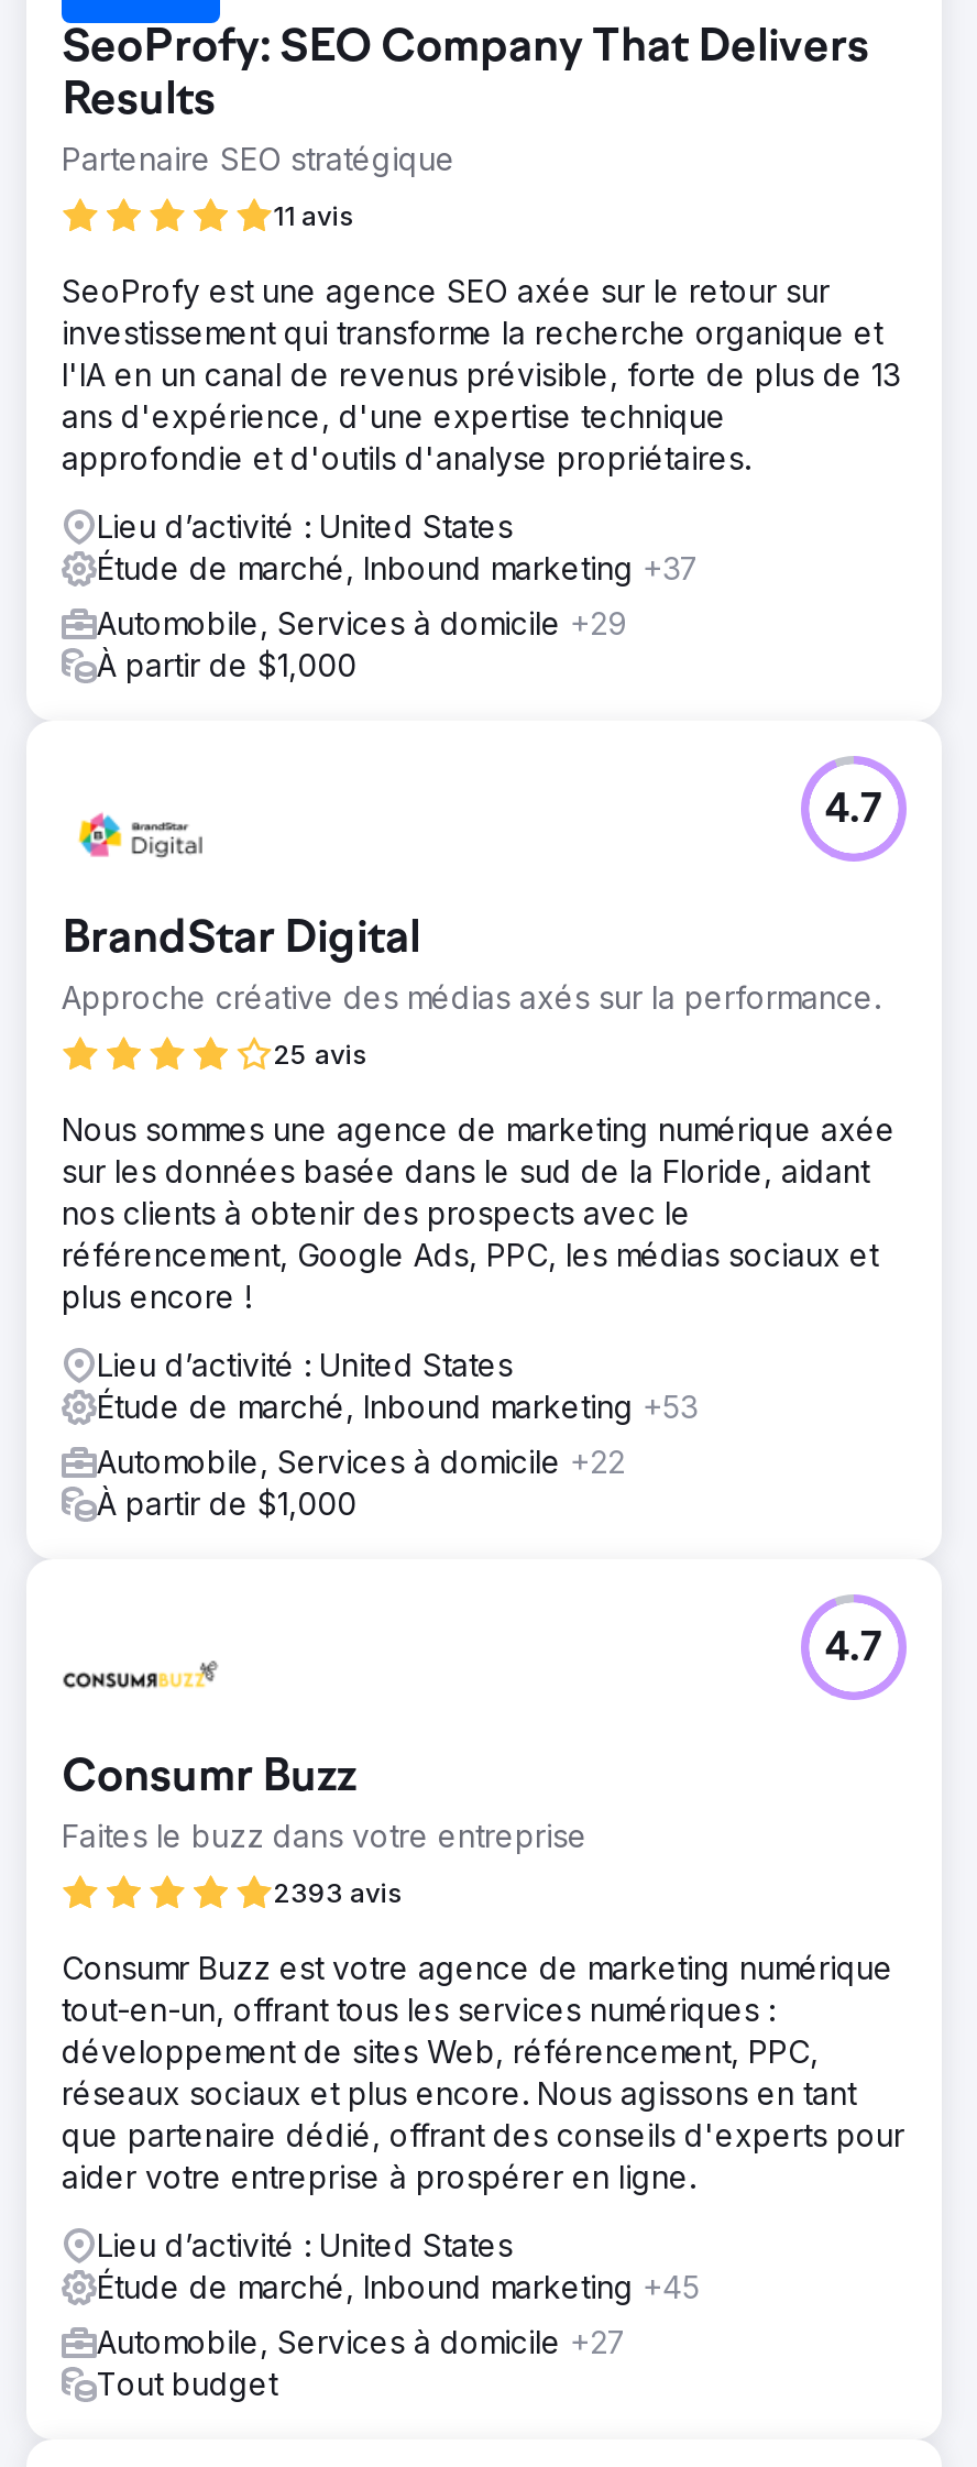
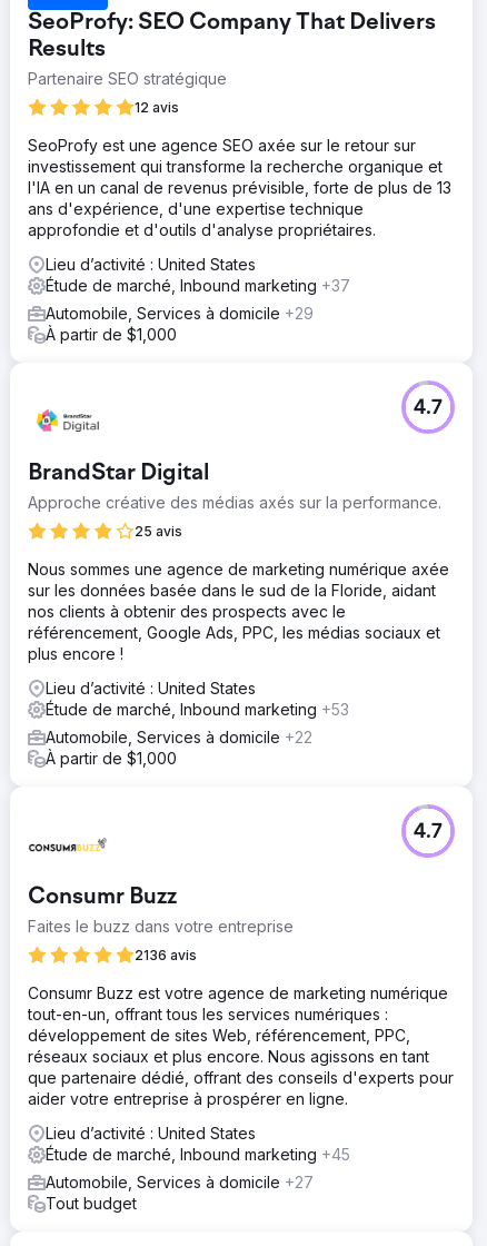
- 11 avis
+ 12 avis

- 2393 avis
+ 2136 avis
